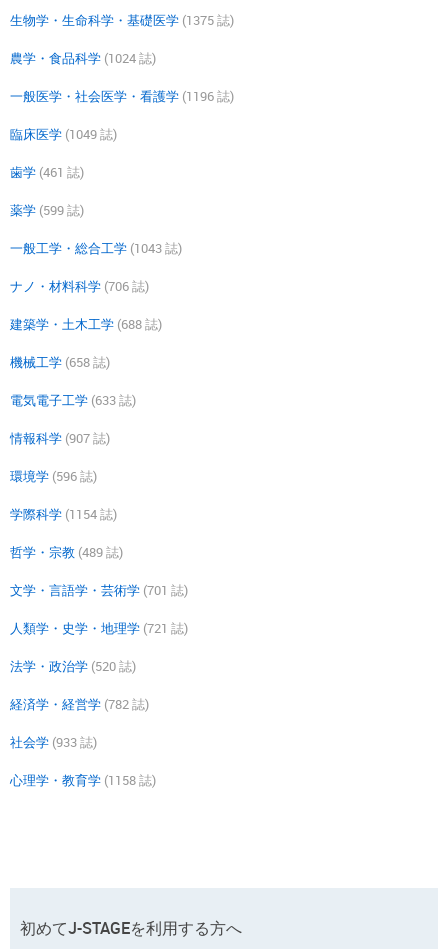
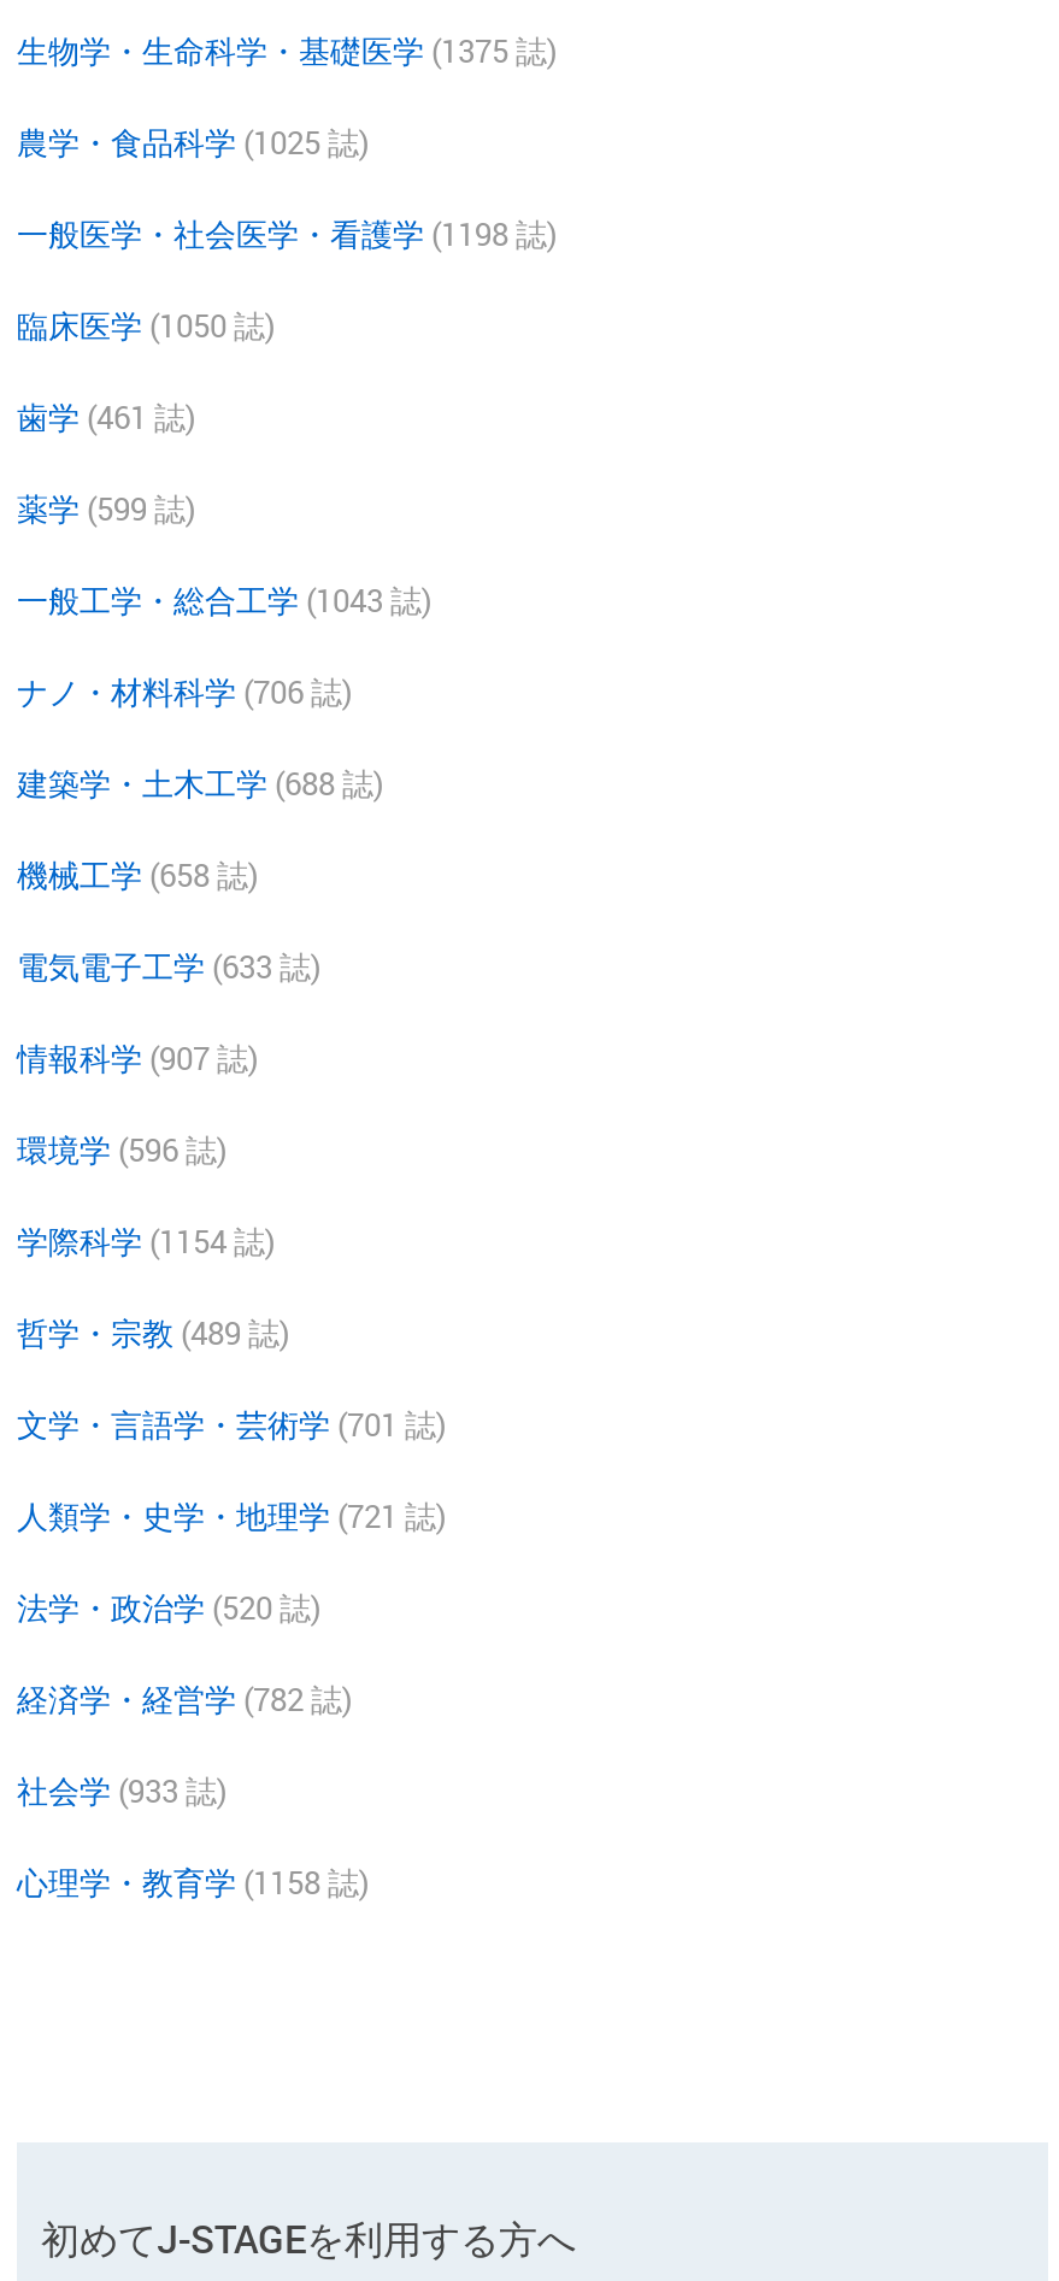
- 農学・食品科学 (1024 誌)
+ 農学・食品科学 (1025 誌)

- 一般医学・社会医学・看護学 (1196 誌)
+ 一般医学・社会医学・看護学 (1198 誌)

- 臨床医学 (1049 誌)
+ 臨床医学 (1050 誌)
